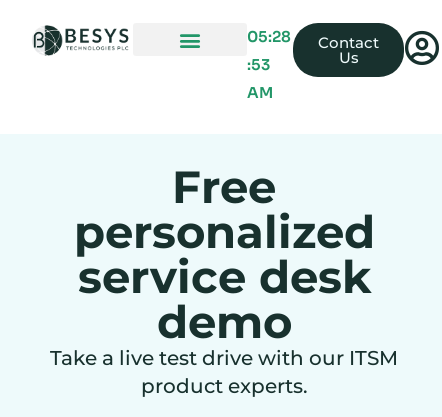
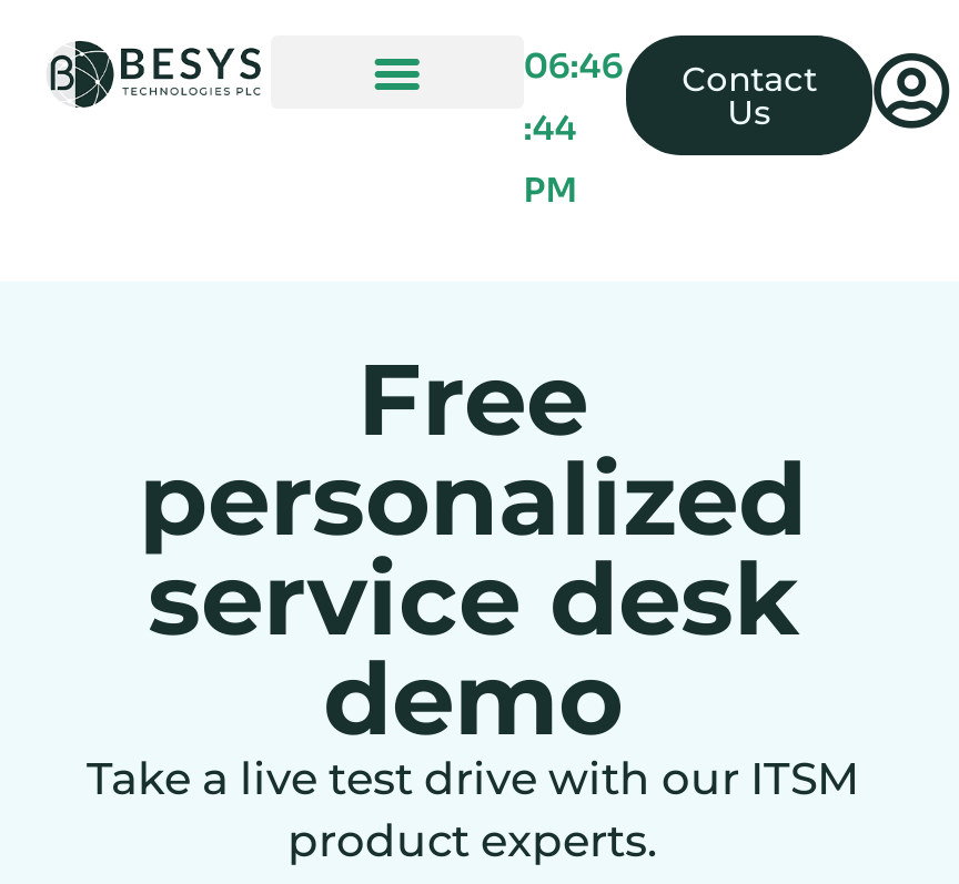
- 05:28 Contact
+ 06:46 Contact

- :53
+ :44

- AM
+ PM
